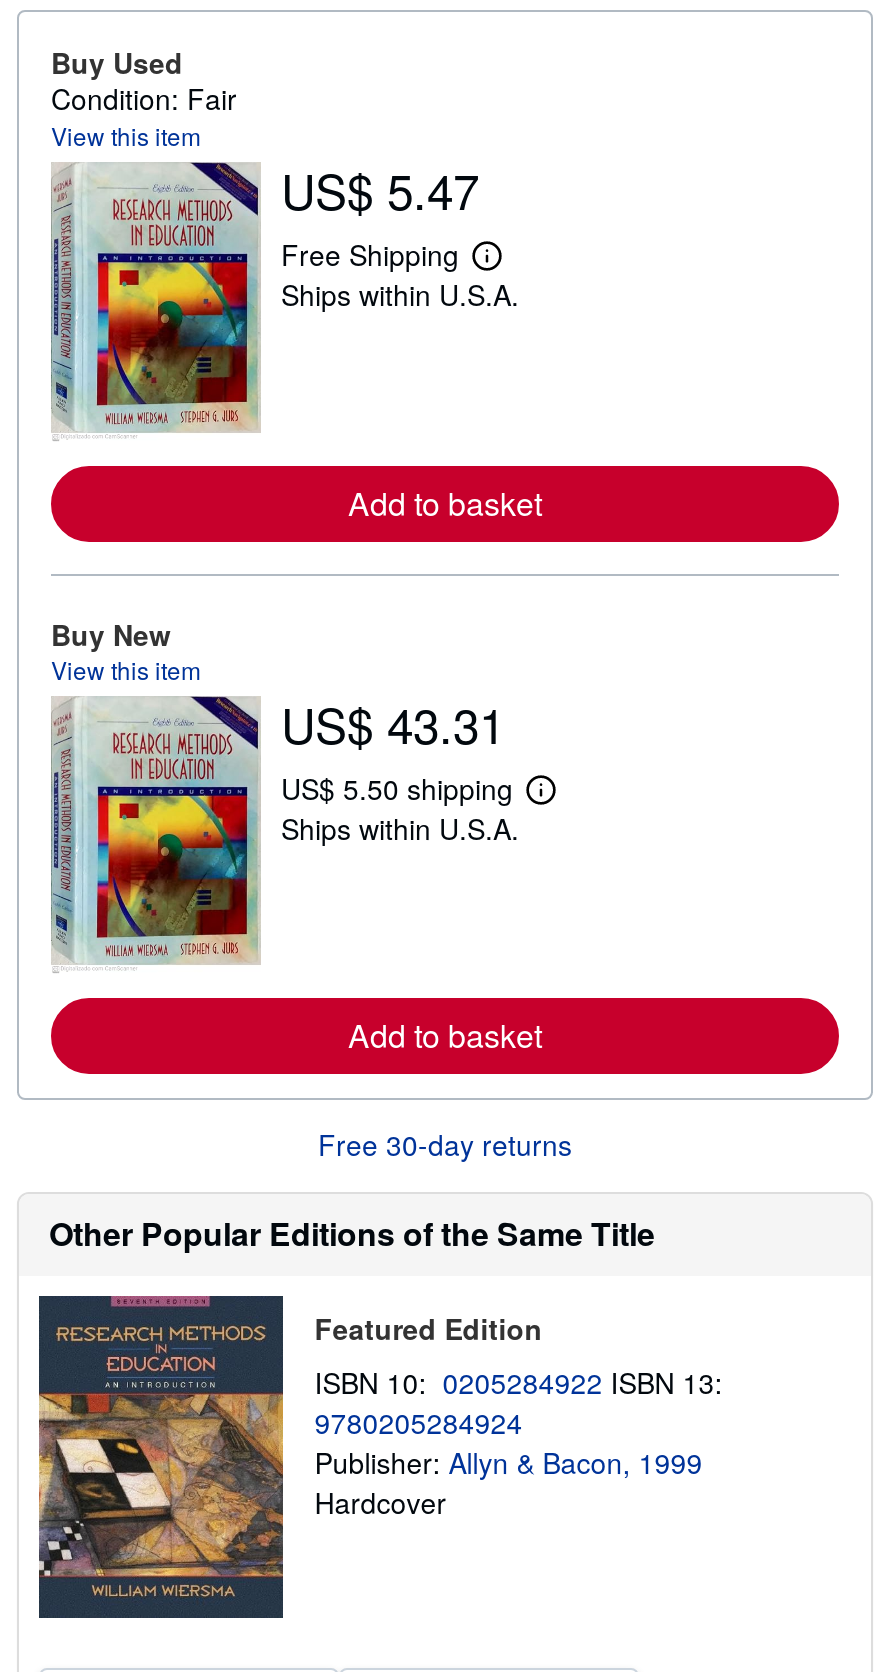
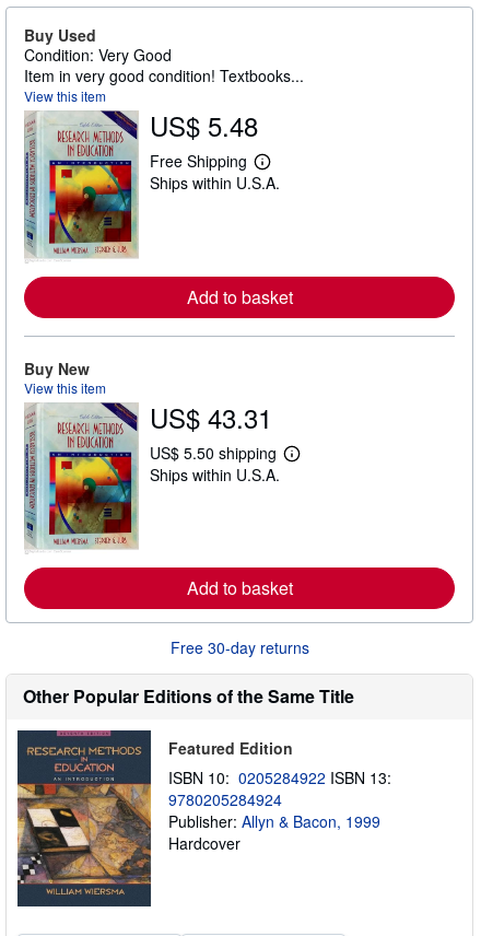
- Condition: Fair
+ Condition: Very Good
+ Item in very good condition! Textbooks...

- US$ 5.47
+ US$ 5.48
